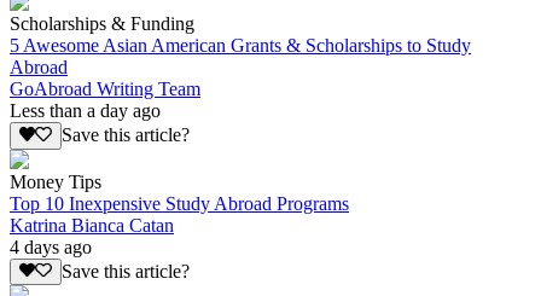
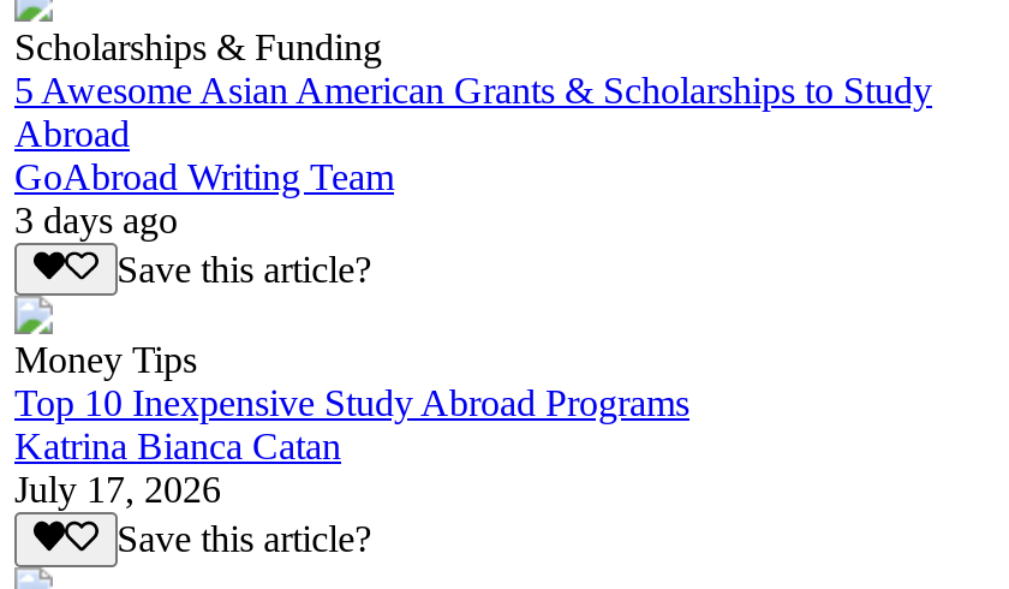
- Less than a day ago
+ 3 days ago

- 4 days ago
+ July 17, 2026
